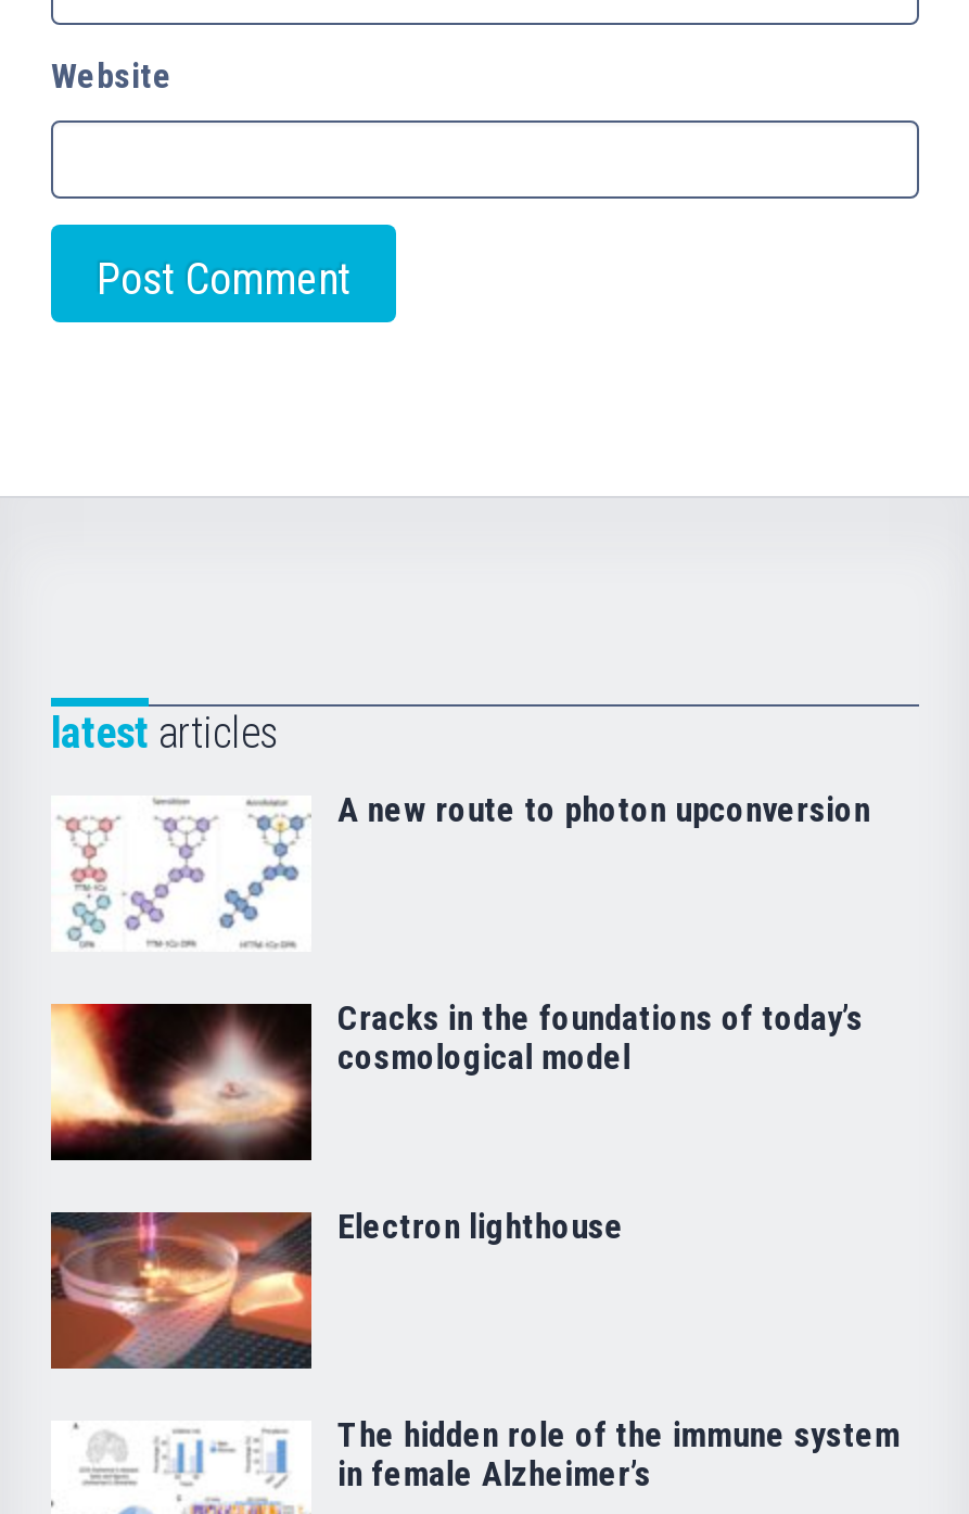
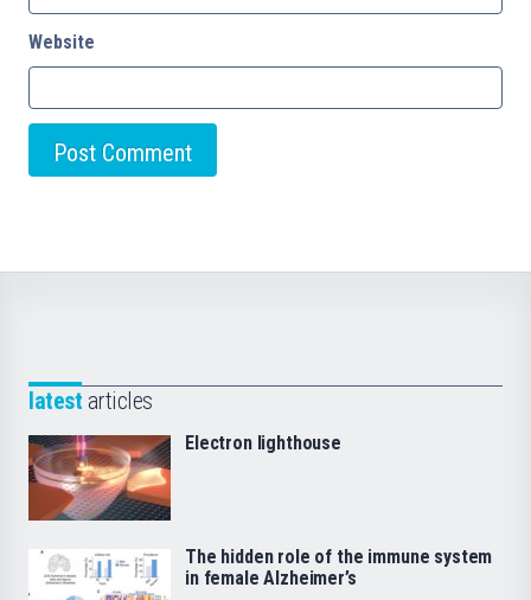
- [image]
- A new route to photon upconversion

- [image]
- Cracks in the foundations of today’s
- cosmological model
